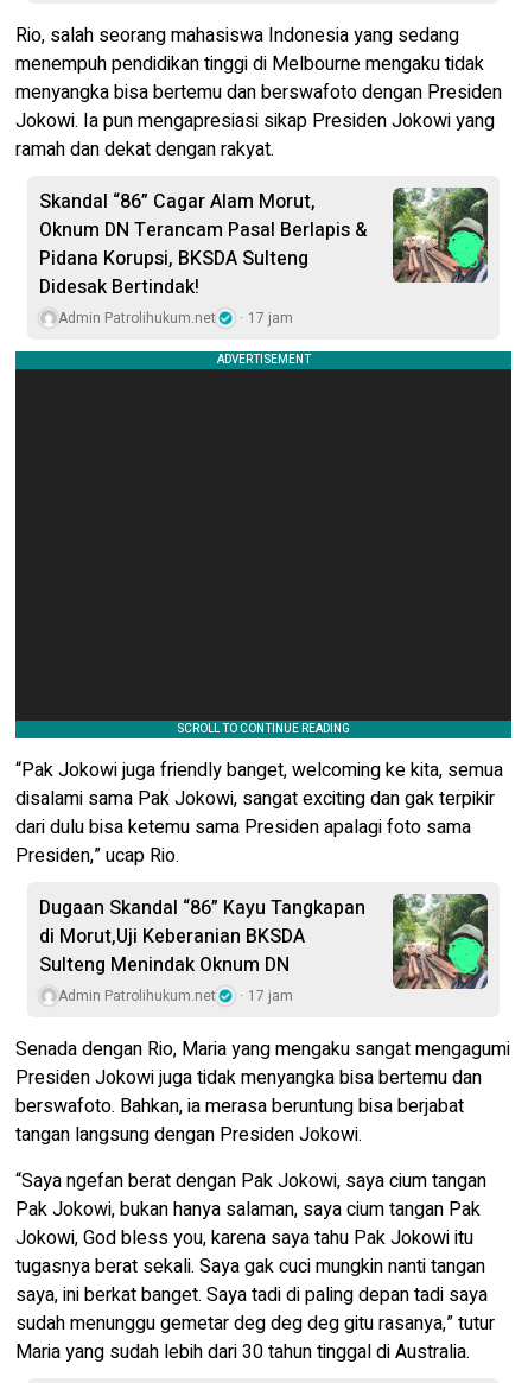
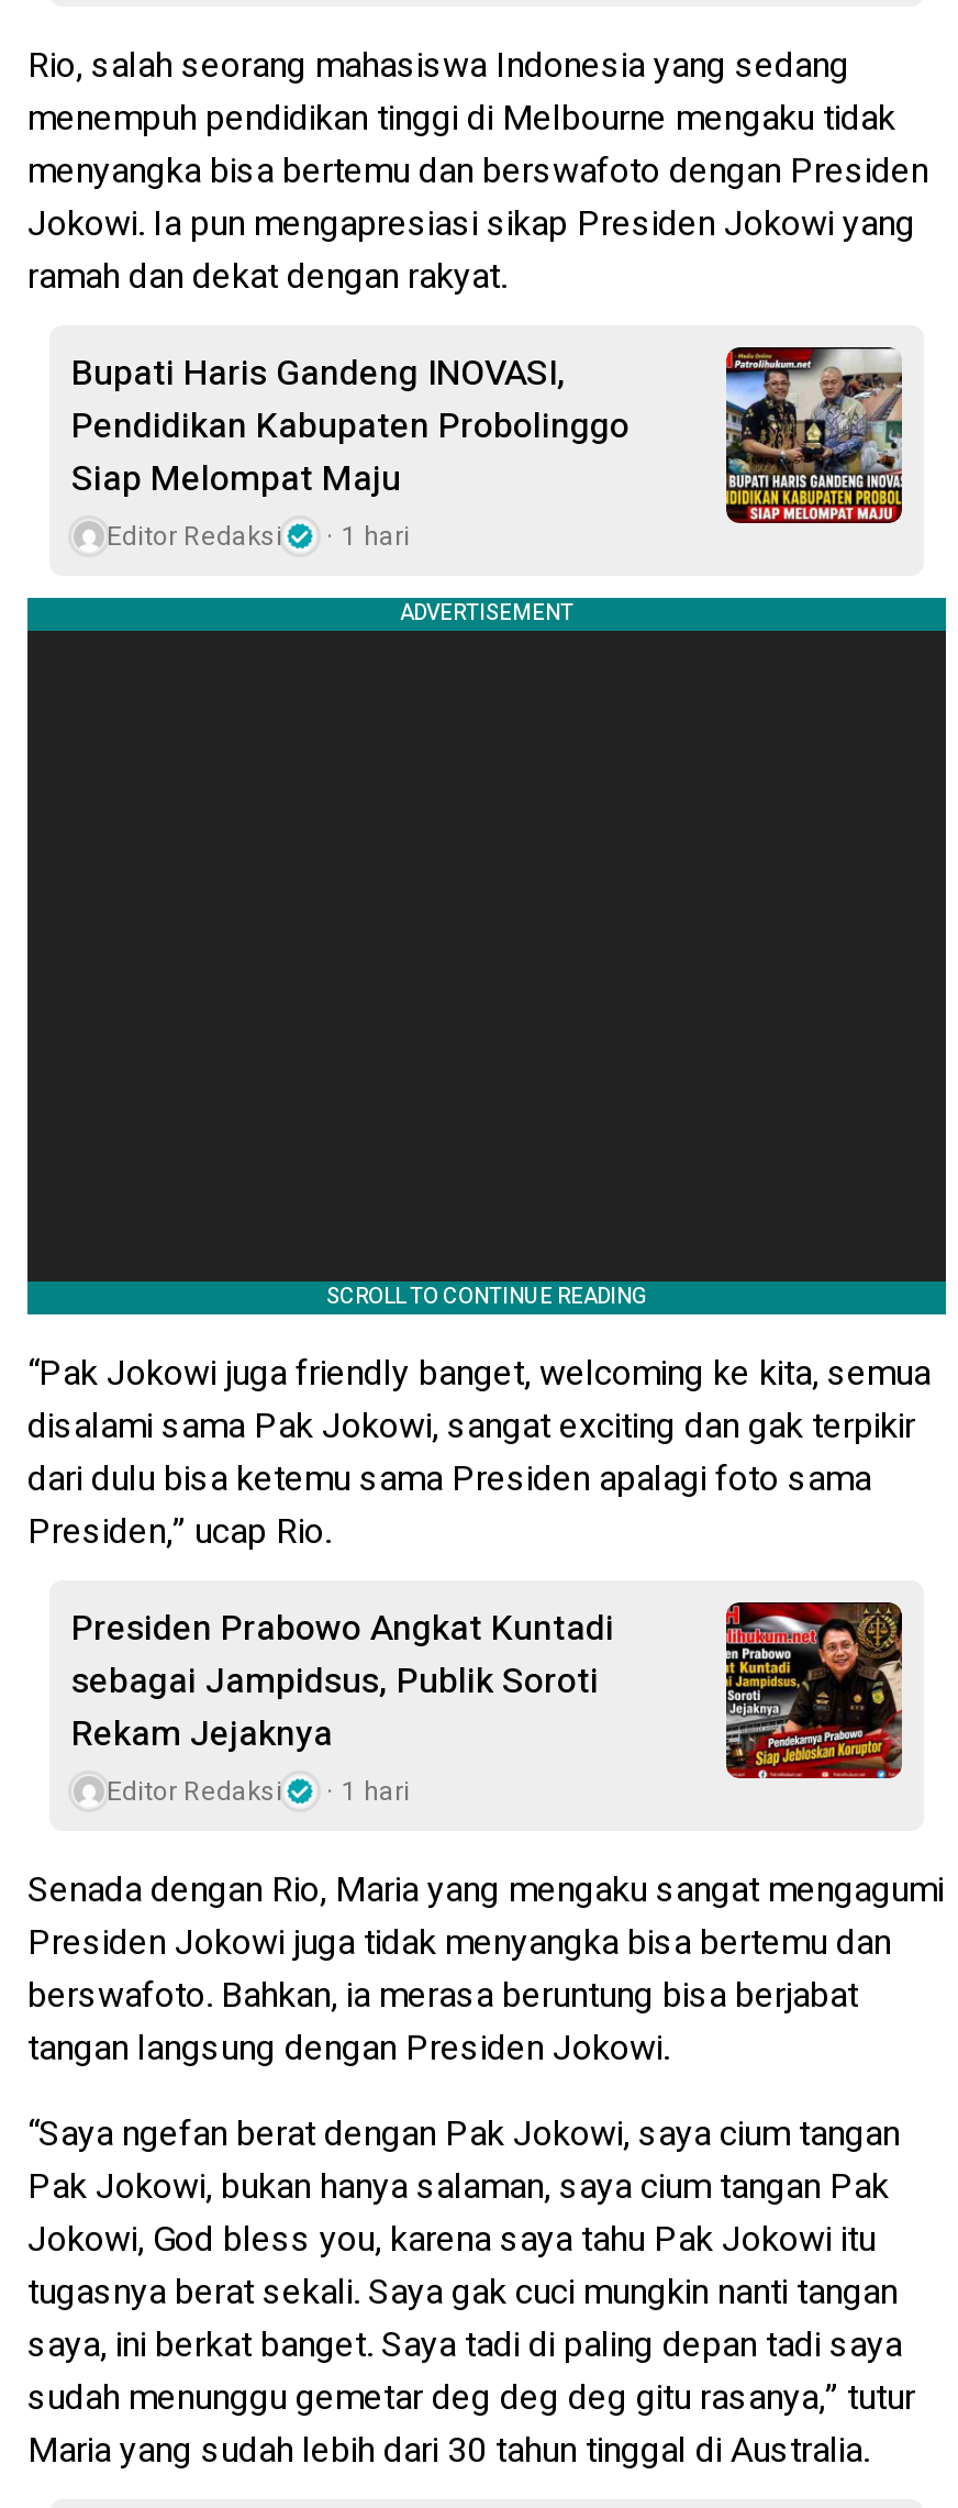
- Skandal “86” Cagar Alam Morut,
- Oknum DN Terancam Pasal Berlapis &
- Pidana Korupsi, BKSDA Sulteng
- Didesak Bertindak!
- Admin Patrolihukum.net
- 17 jam
+ Bupati Haris Gandeng INOVASI,
+ Pendidikan Kabupaten Probolinggo
+ Siap Melompat Maju
+ Editor Redaksi
+ 1 hari

- [image]
+ [image]

- Dugaan Skandal “86” Kayu Tangkapan
- di Morut,Uji Keberanian BKSDA
- Sulteng Menindak Oknum DN
- Admin Patrolihukum.net
- 17 jam
+ Presiden Prabowo Angkat Kuntadi
+ sebagai Jampidsus, Publik Soroti
+ Rekam Jejaknya
+ Editor Redaksi
+ 1 hari

- [image]
+ [image]
